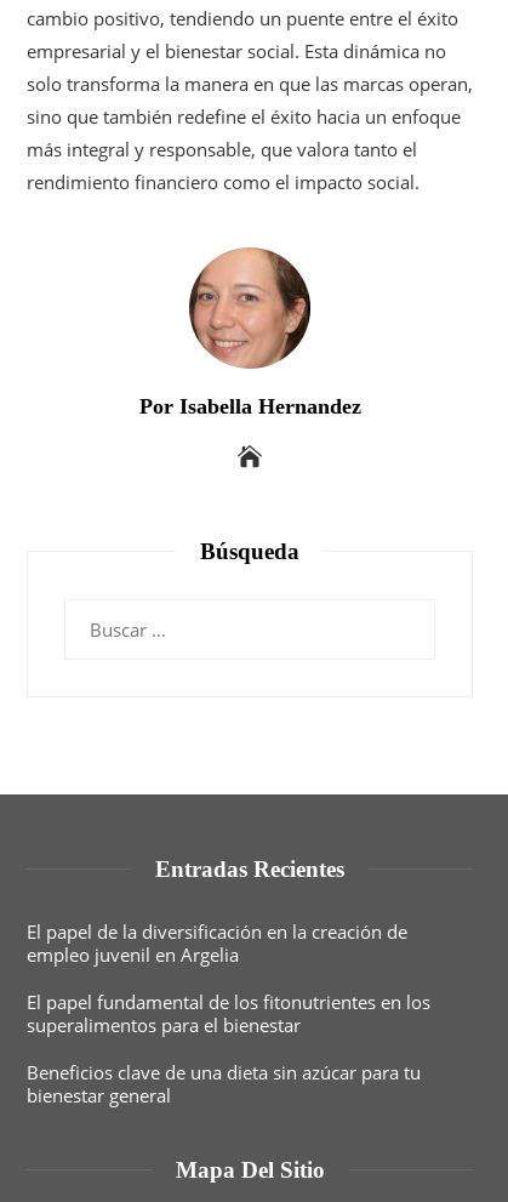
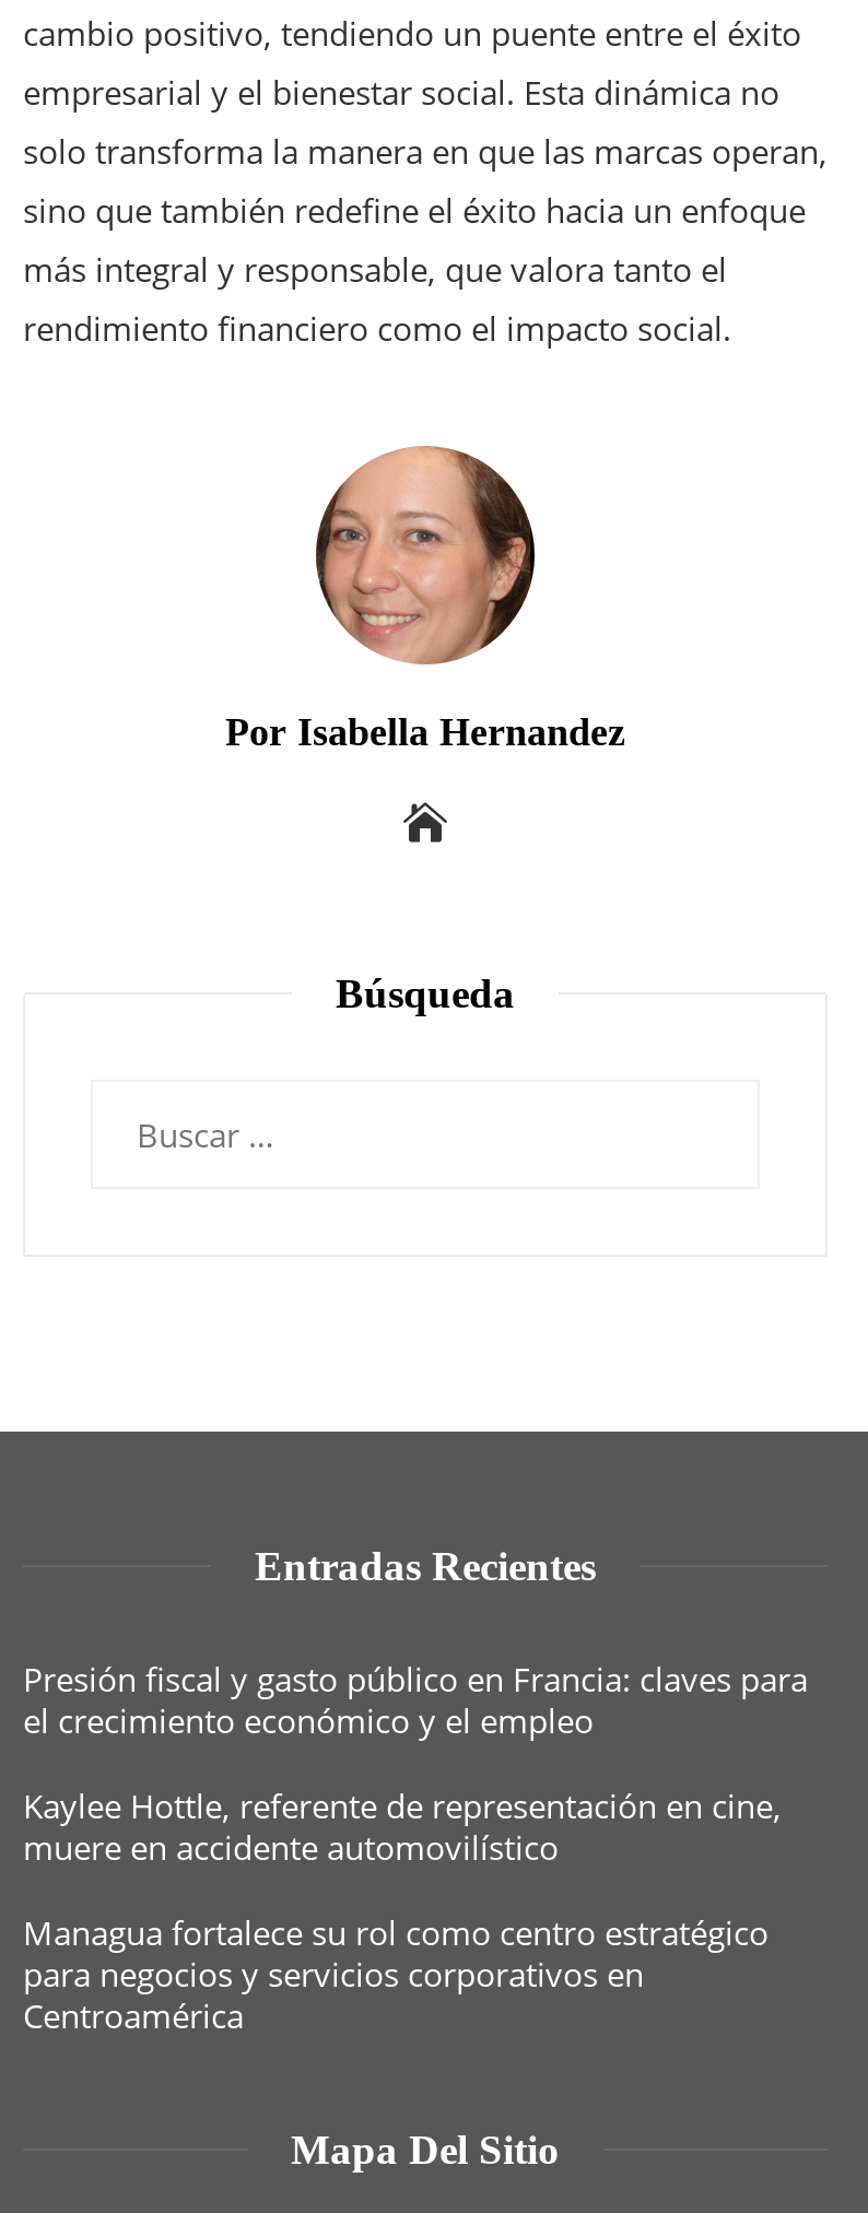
- El papel de la diversificación en la creación de
- empleo juvenil en Argelia
+ Presión fiscal y gasto público en Francia: claves para
+ el crecimiento económico y el empleo

- El papel fundamental de los fitonutrientes en los
- superalimentos para el bienestar
+ Kaylee Hottle, referente de representación en cine,
+ muere en accidente automovilístico

- Beneficios clave de una dieta sin azúcar para tu
- bienestar general
+ Managua fortalece su rol como centro estratégico
+ para negocios y servicios corporativos en
+ Centroamérica
